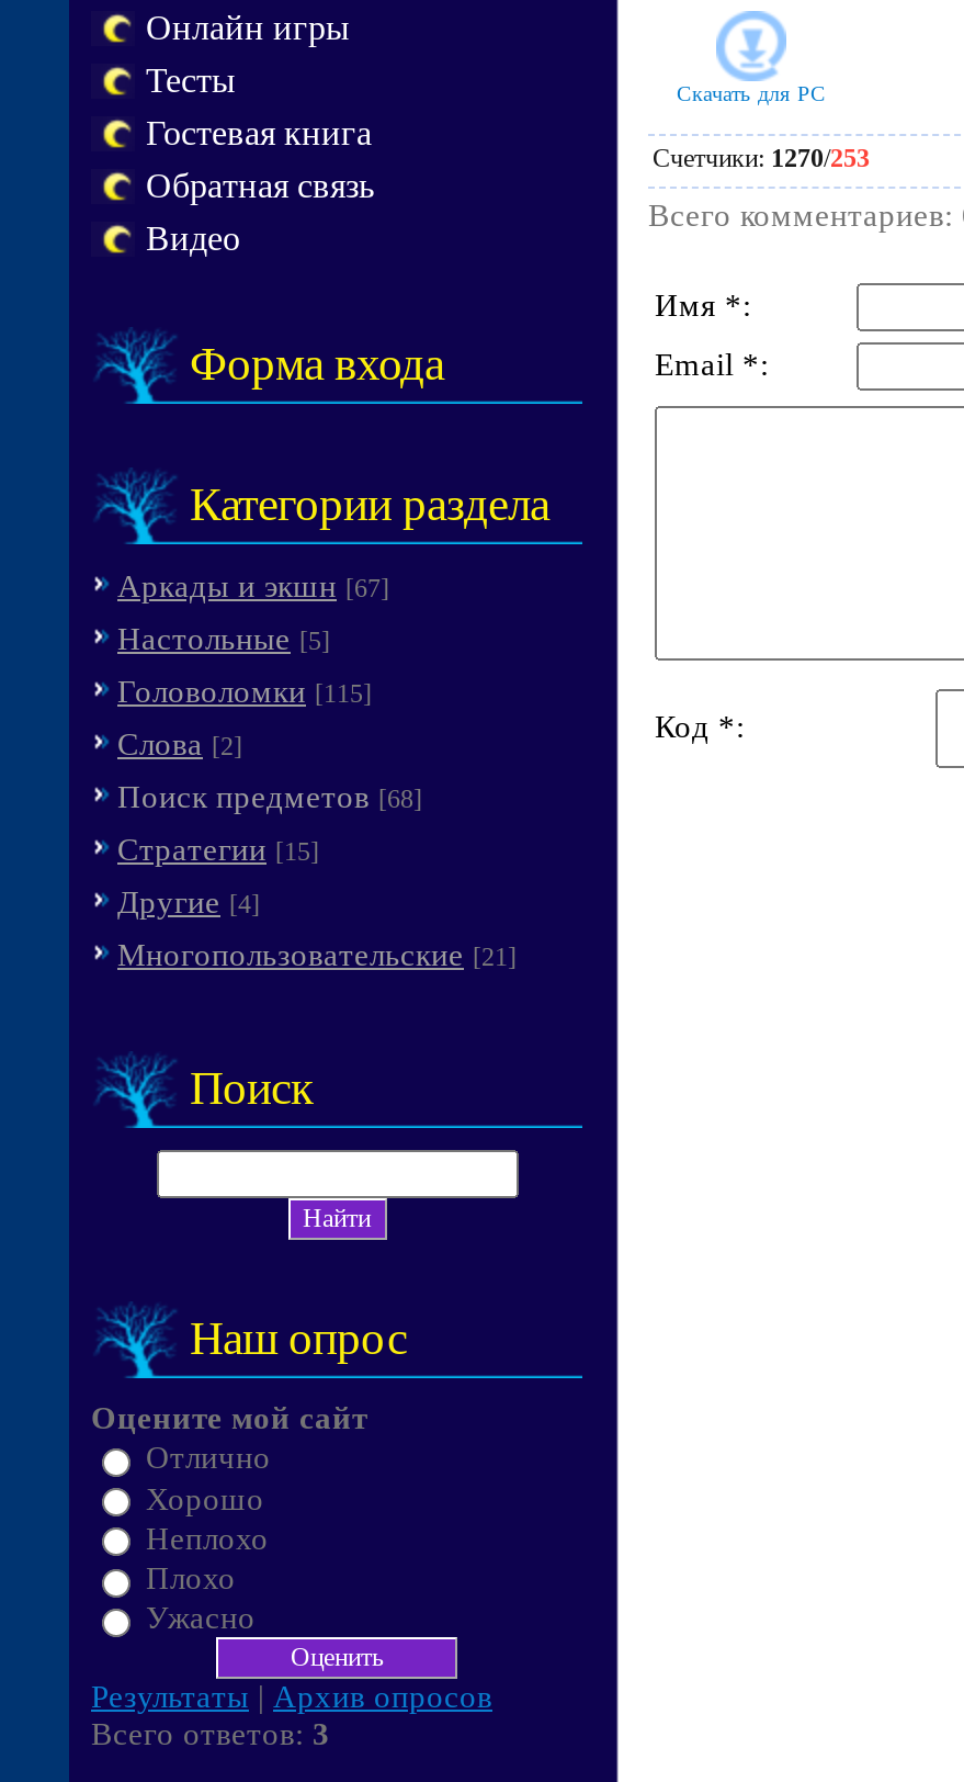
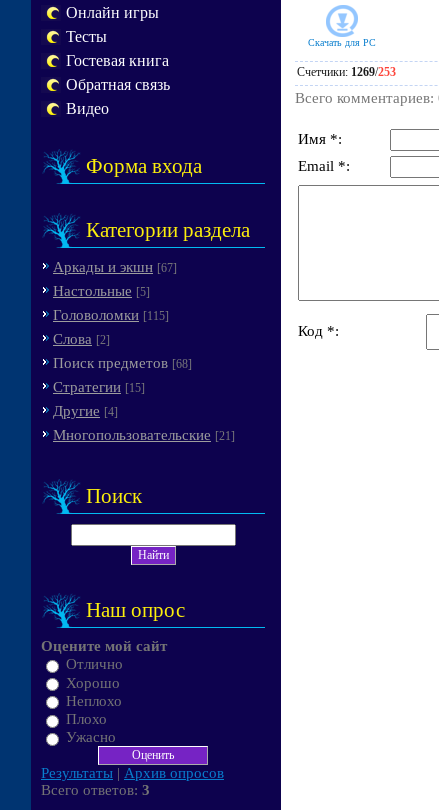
- Счетчики: 1270/253
+ Счетчики: 1269/253
